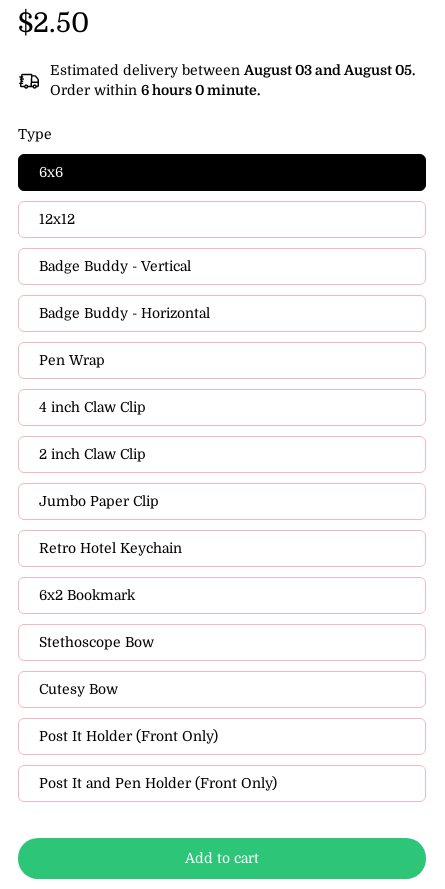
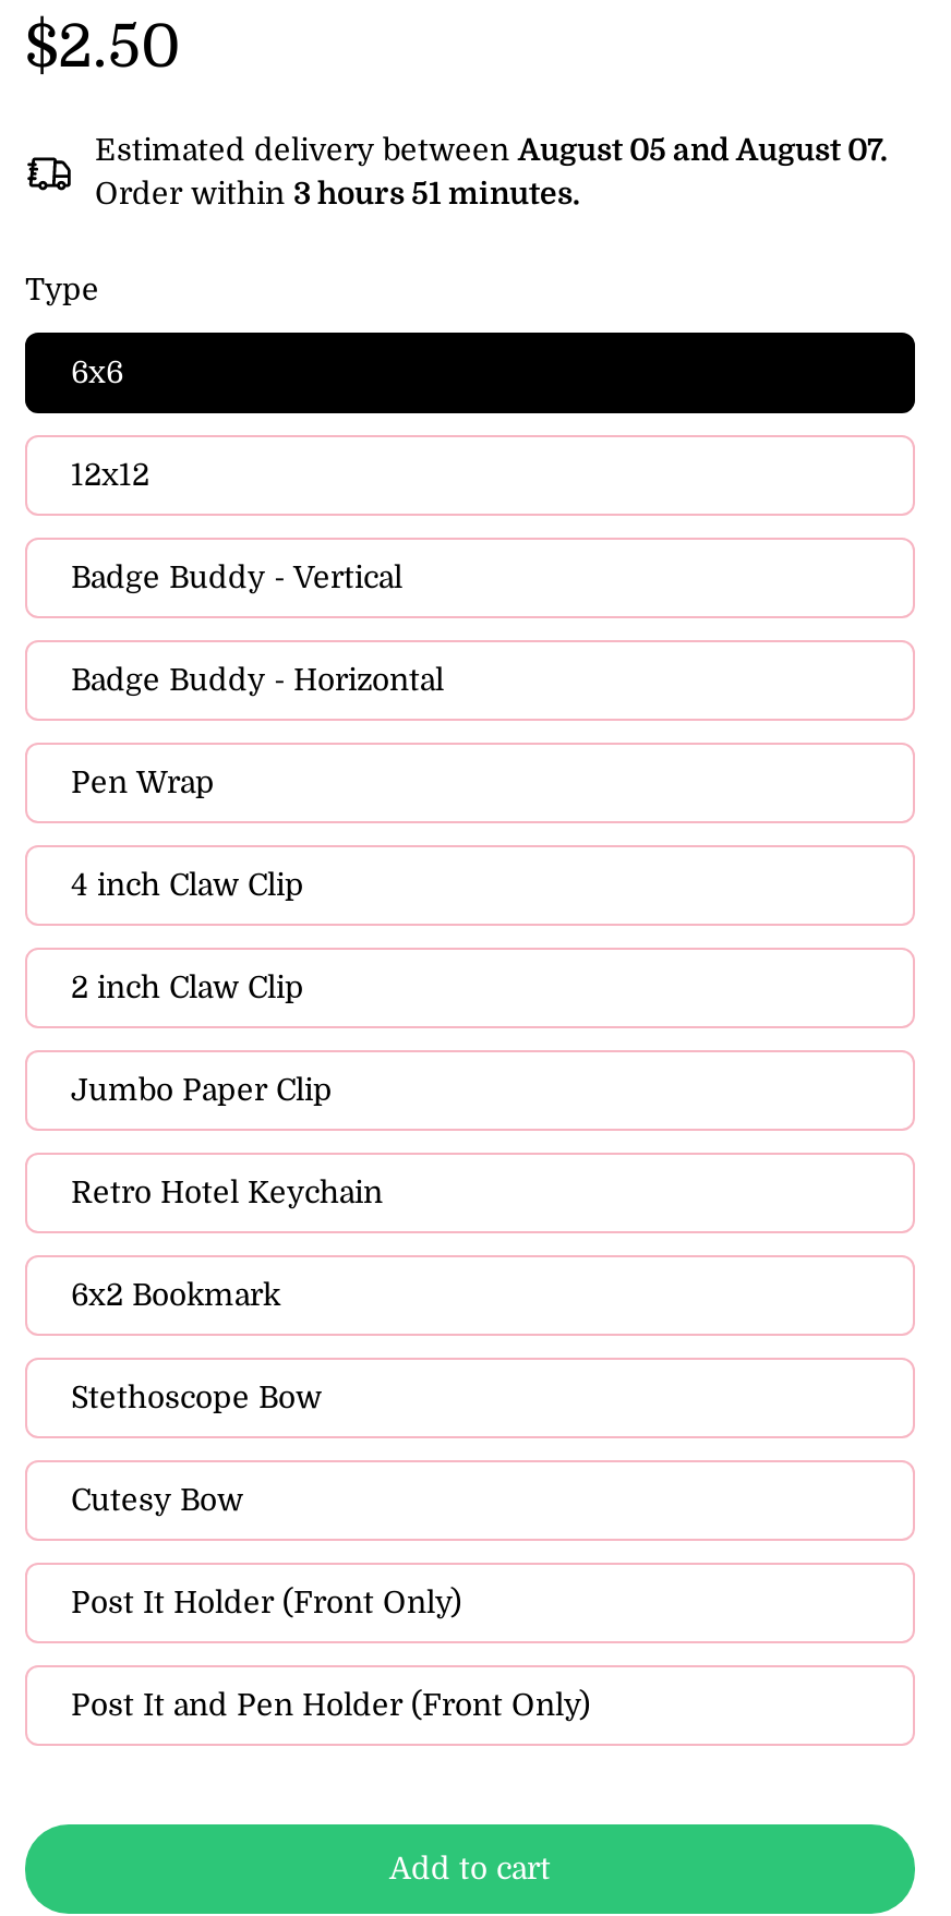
- Estimated delivery between August 03 and August 05.
+ Estimated delivery between August 05 and August 07.

- Order within 6 hours 0 minute.
+ Order within 3 hours 51 minutes.
